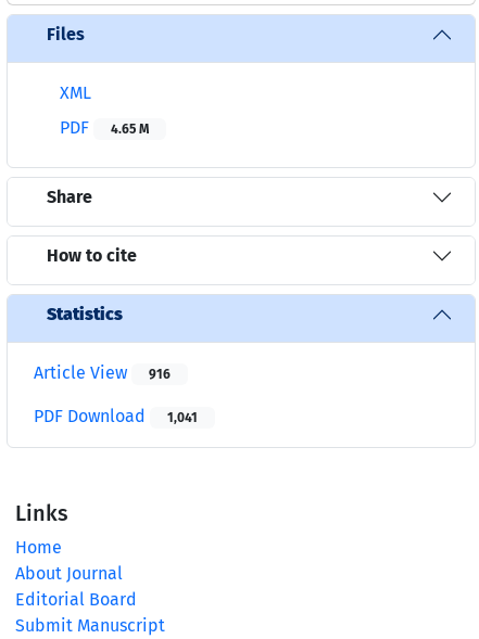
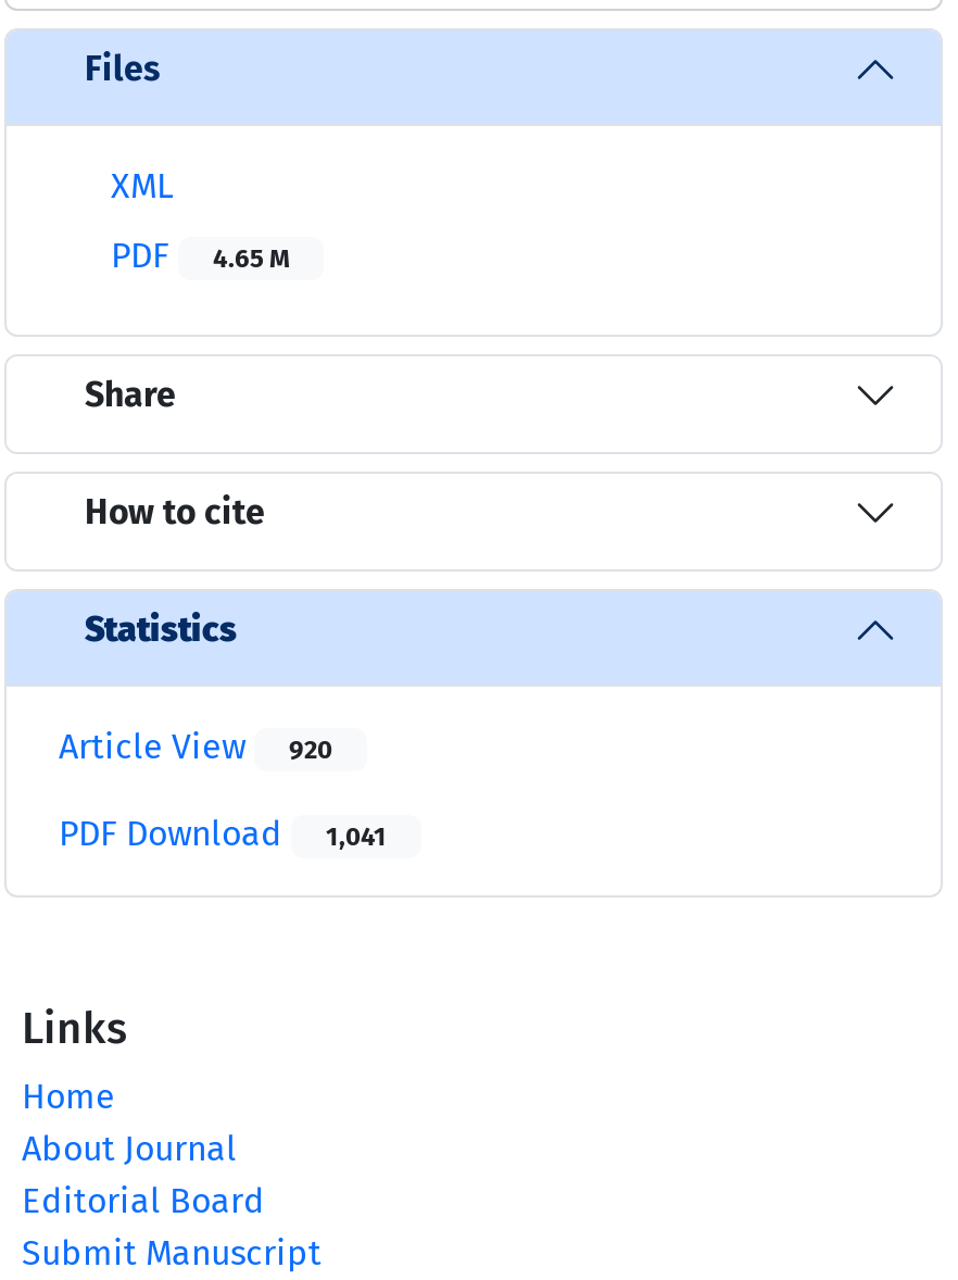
- Article View 916
+ Article View 920
